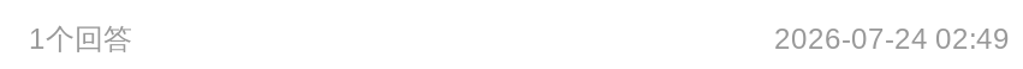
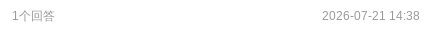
- 2026-07-24 02:49
+ 2026-07-21 14:38
